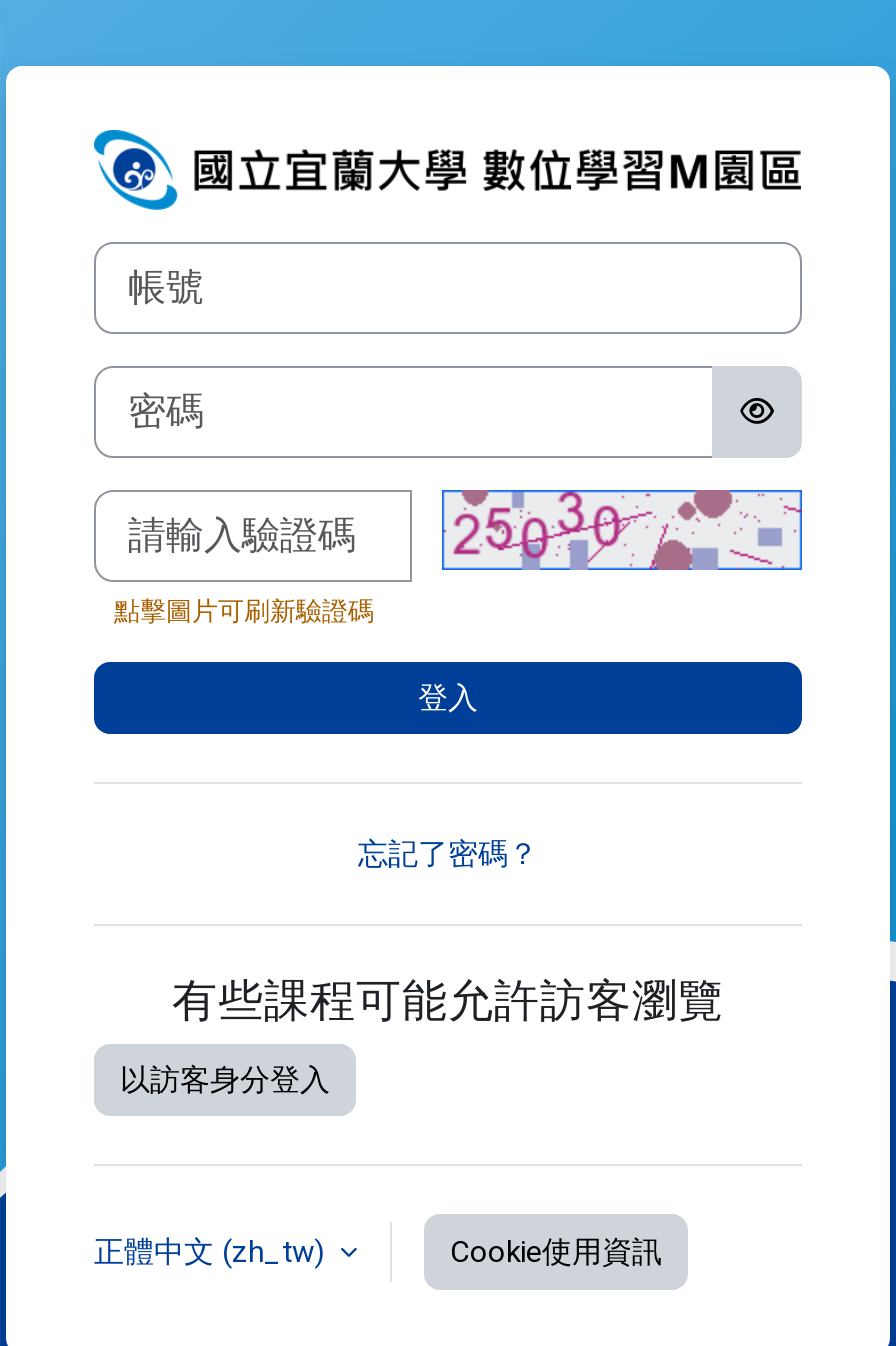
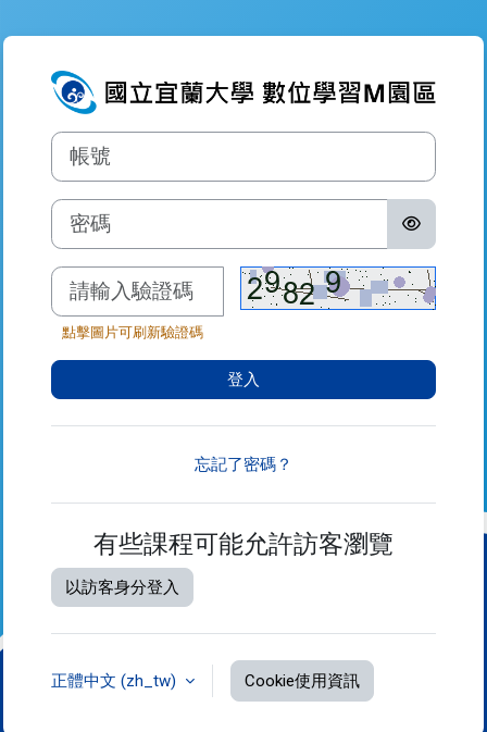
- [image]
+ [image]
